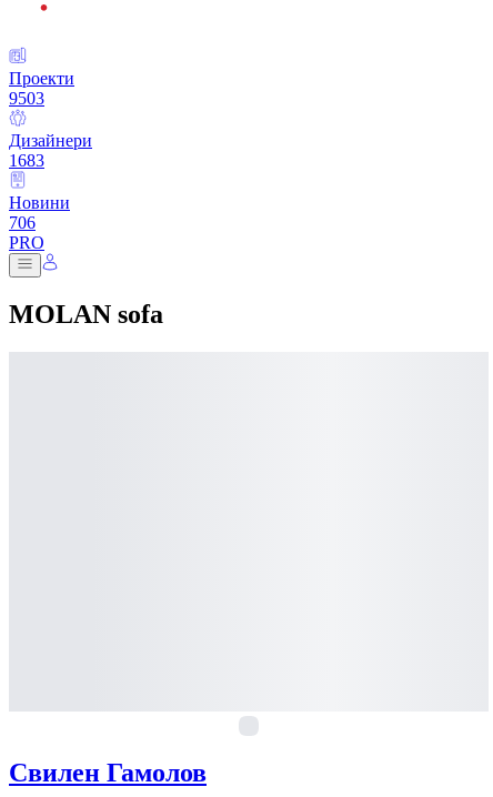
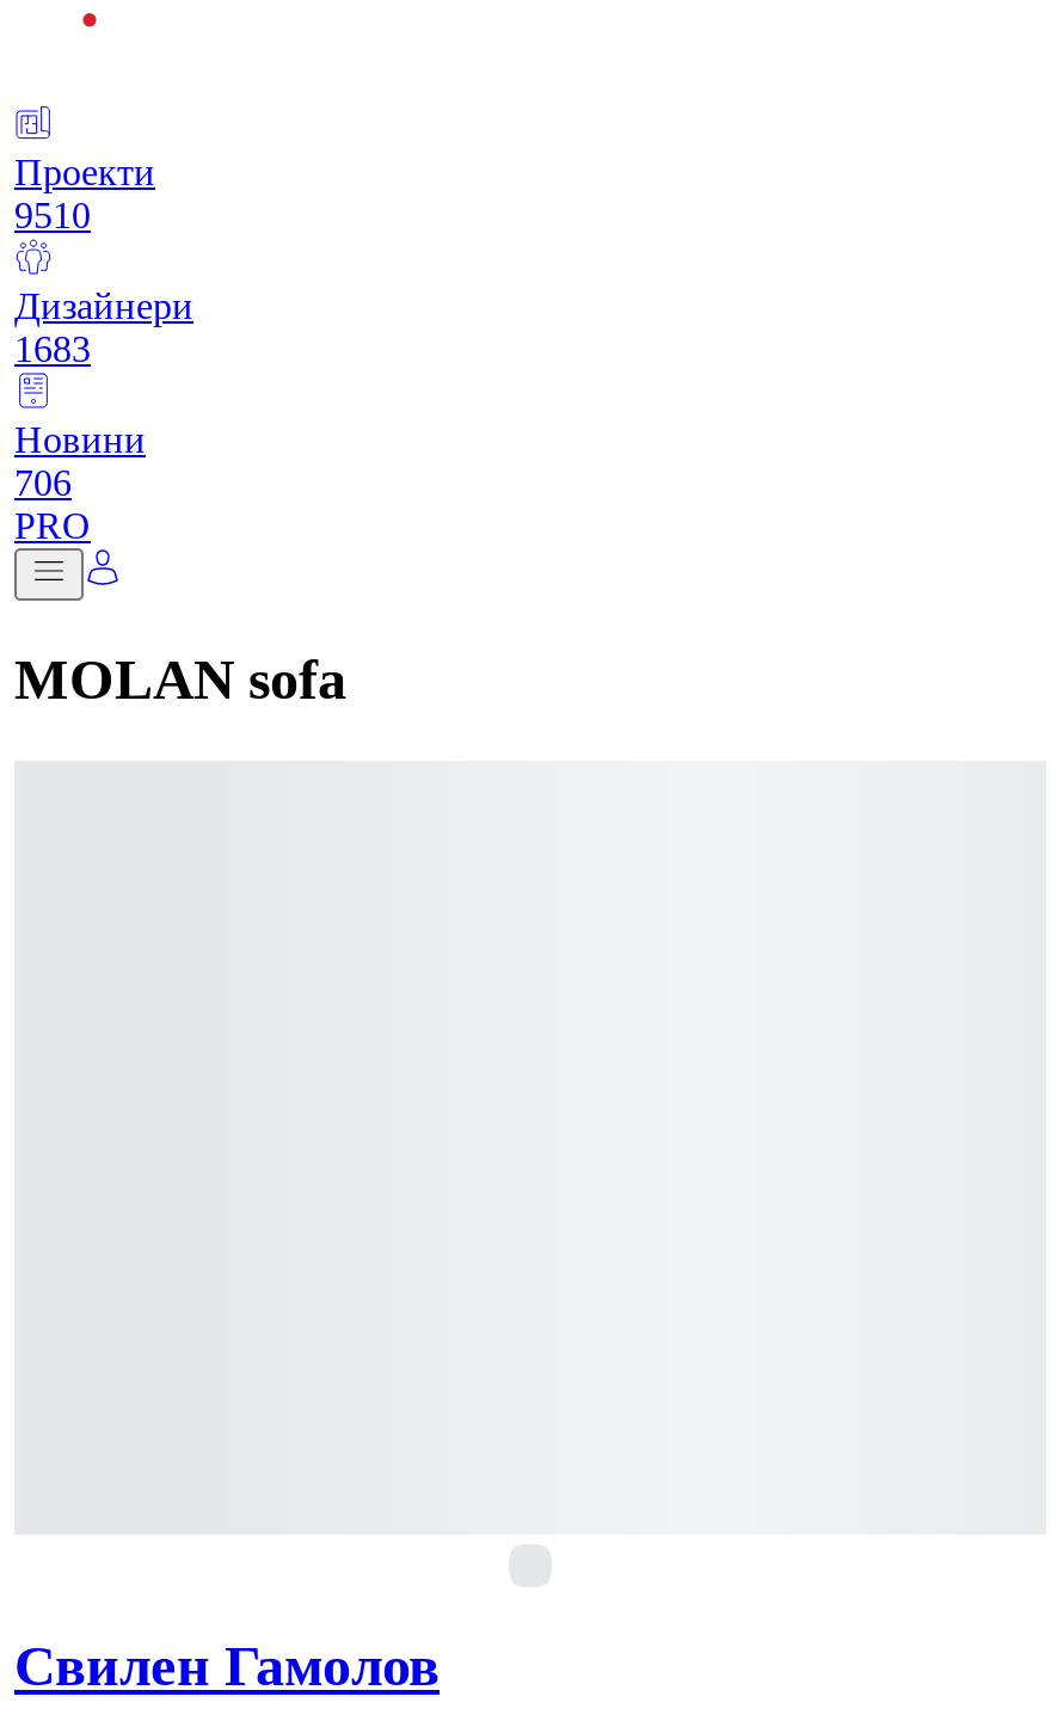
- 9503
+ 9510
